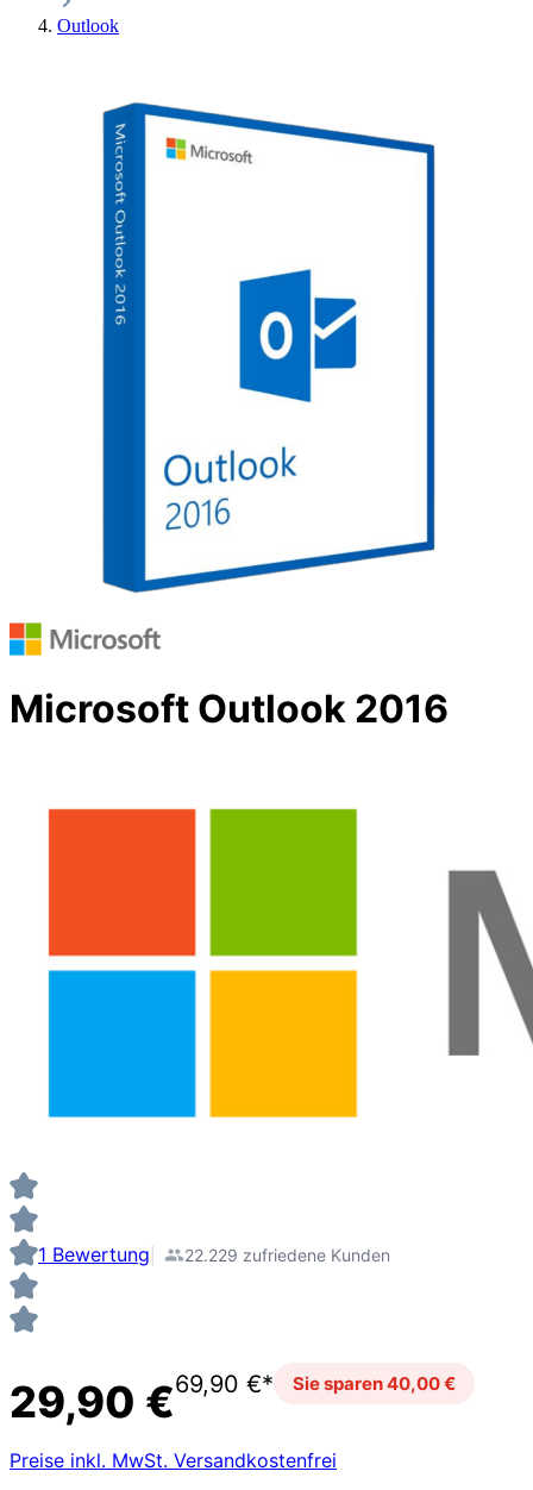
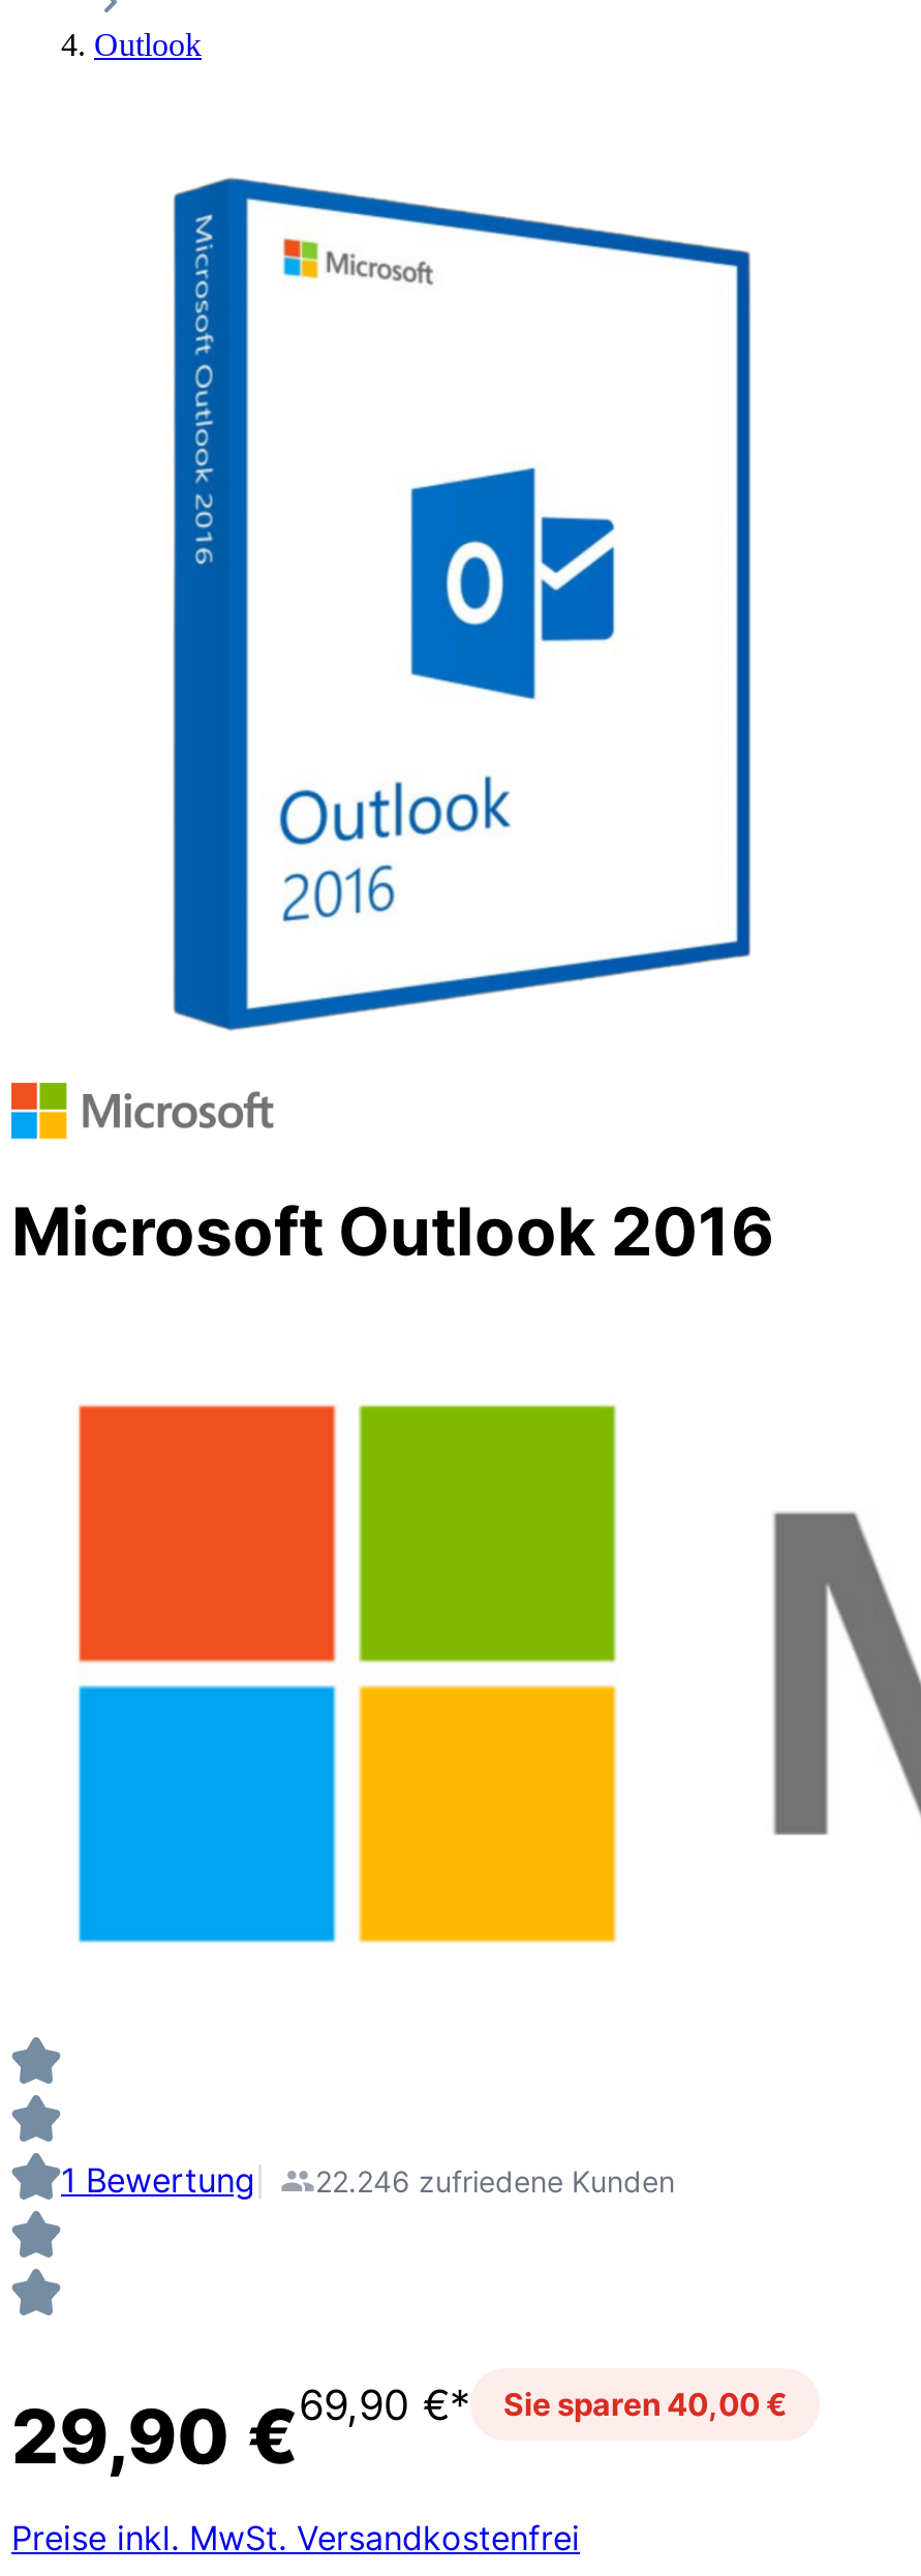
- 22.229 zufriedene Kunden
+ 22.246 zufriedene Kunden
